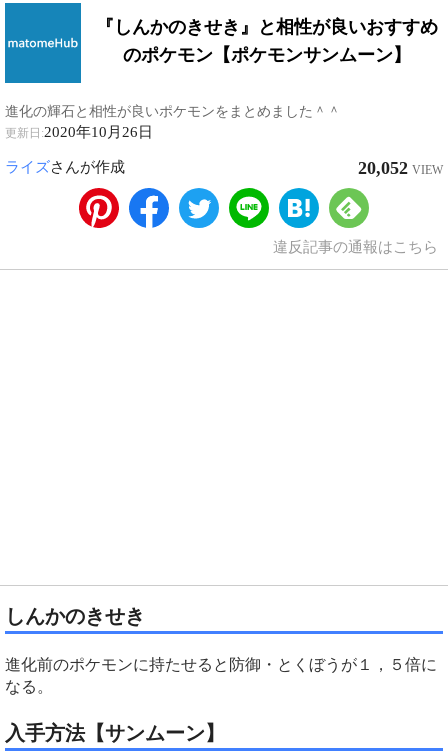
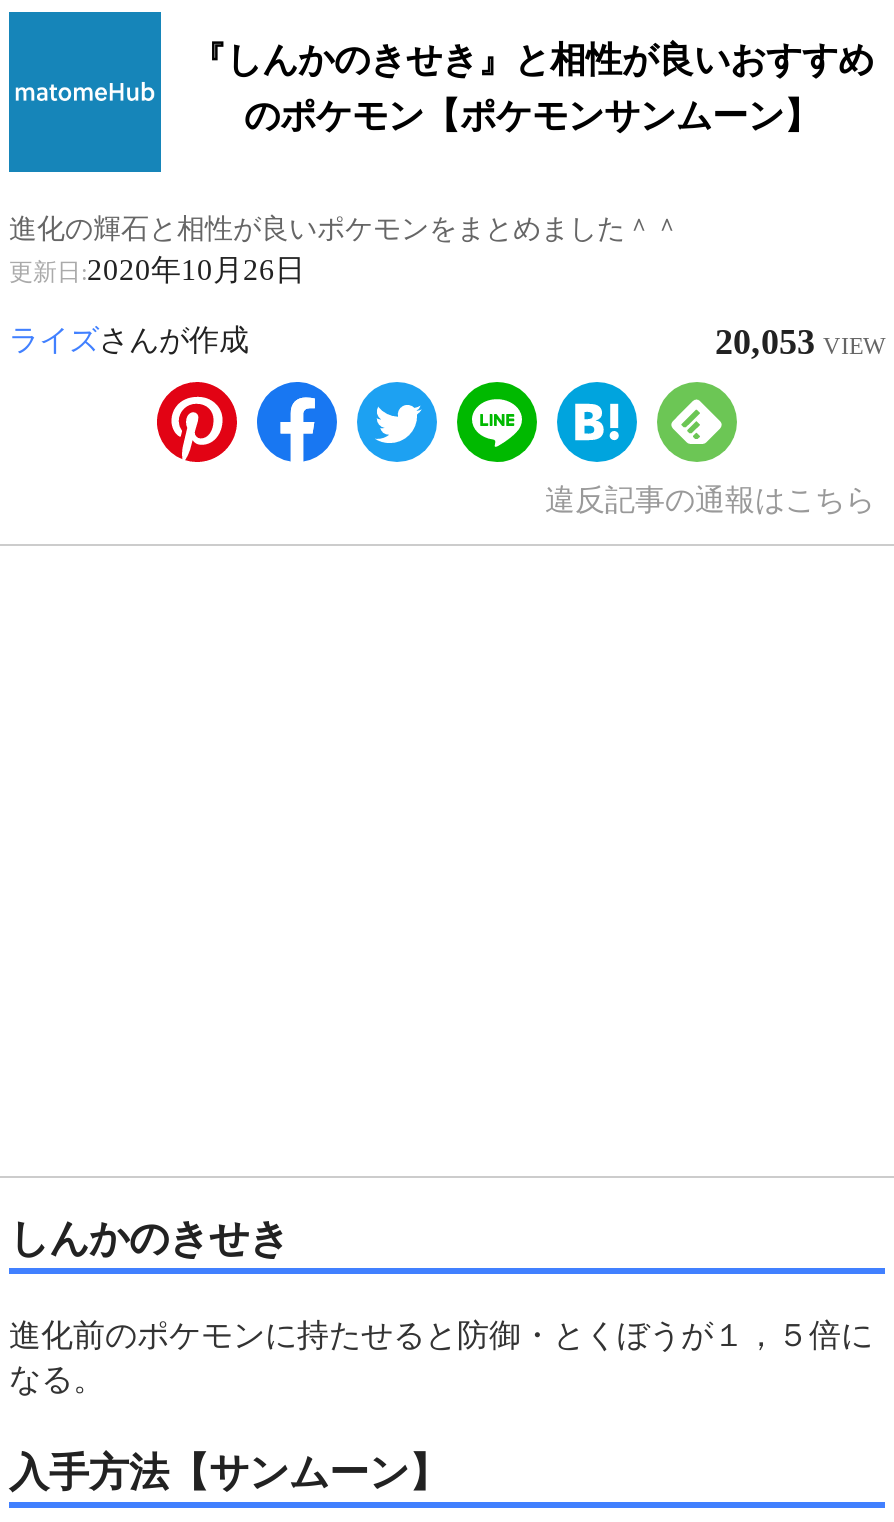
- 20,052 VIEW
+ 20,053 VIEW
